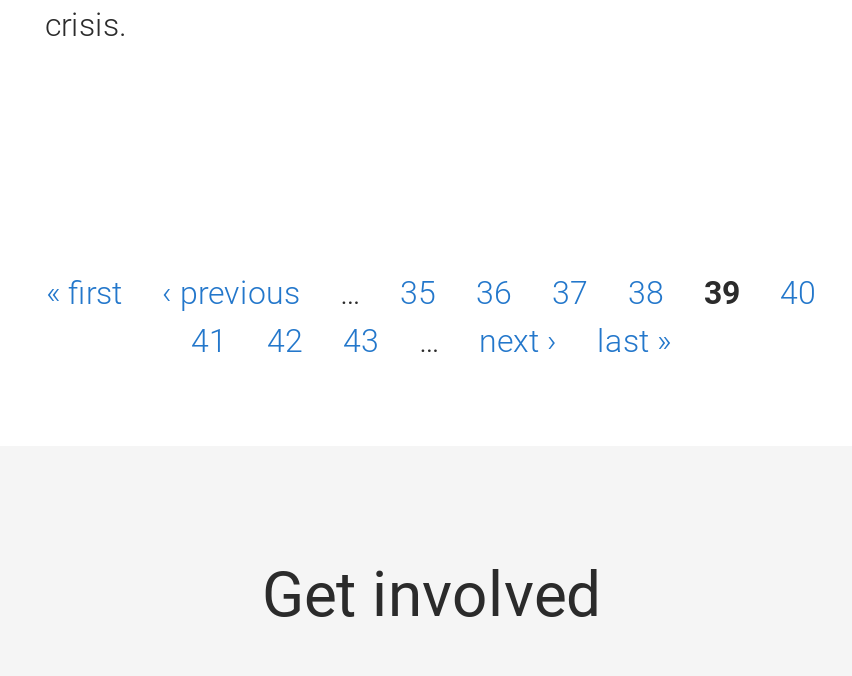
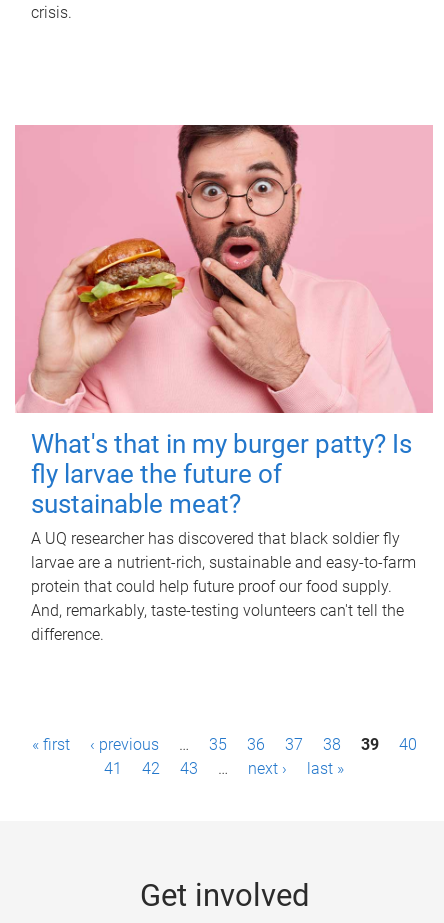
+ [image]
+ What's that in my burger patty? Is
+ fly larvae the future of
+ sustainable meat?
+ A UQ researcher has discovered that black soldier fly
+ larvae are a nutrient-rich, sustainable and easy-to-farm
+ protein that could help future proof our food supply.
+ And, remarkably, taste-testing volunteers can't tell the
+ difference.
